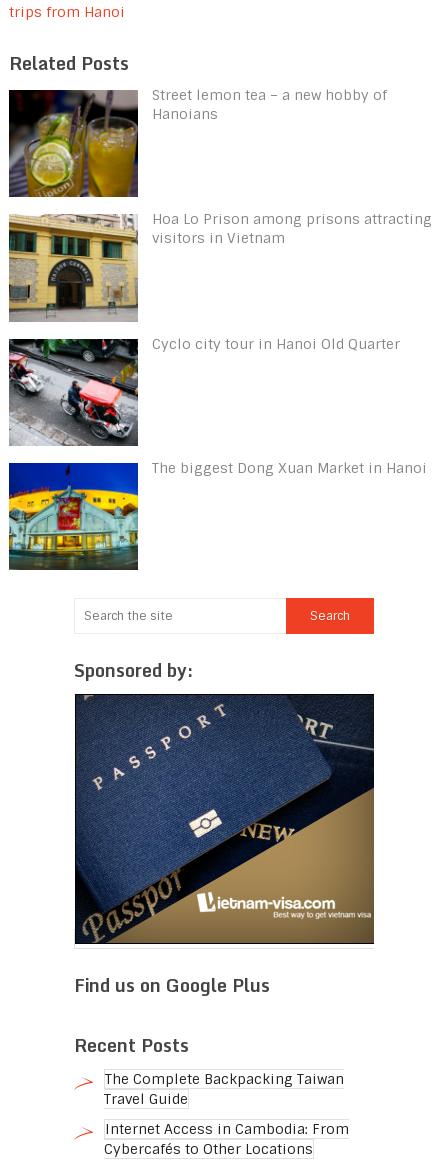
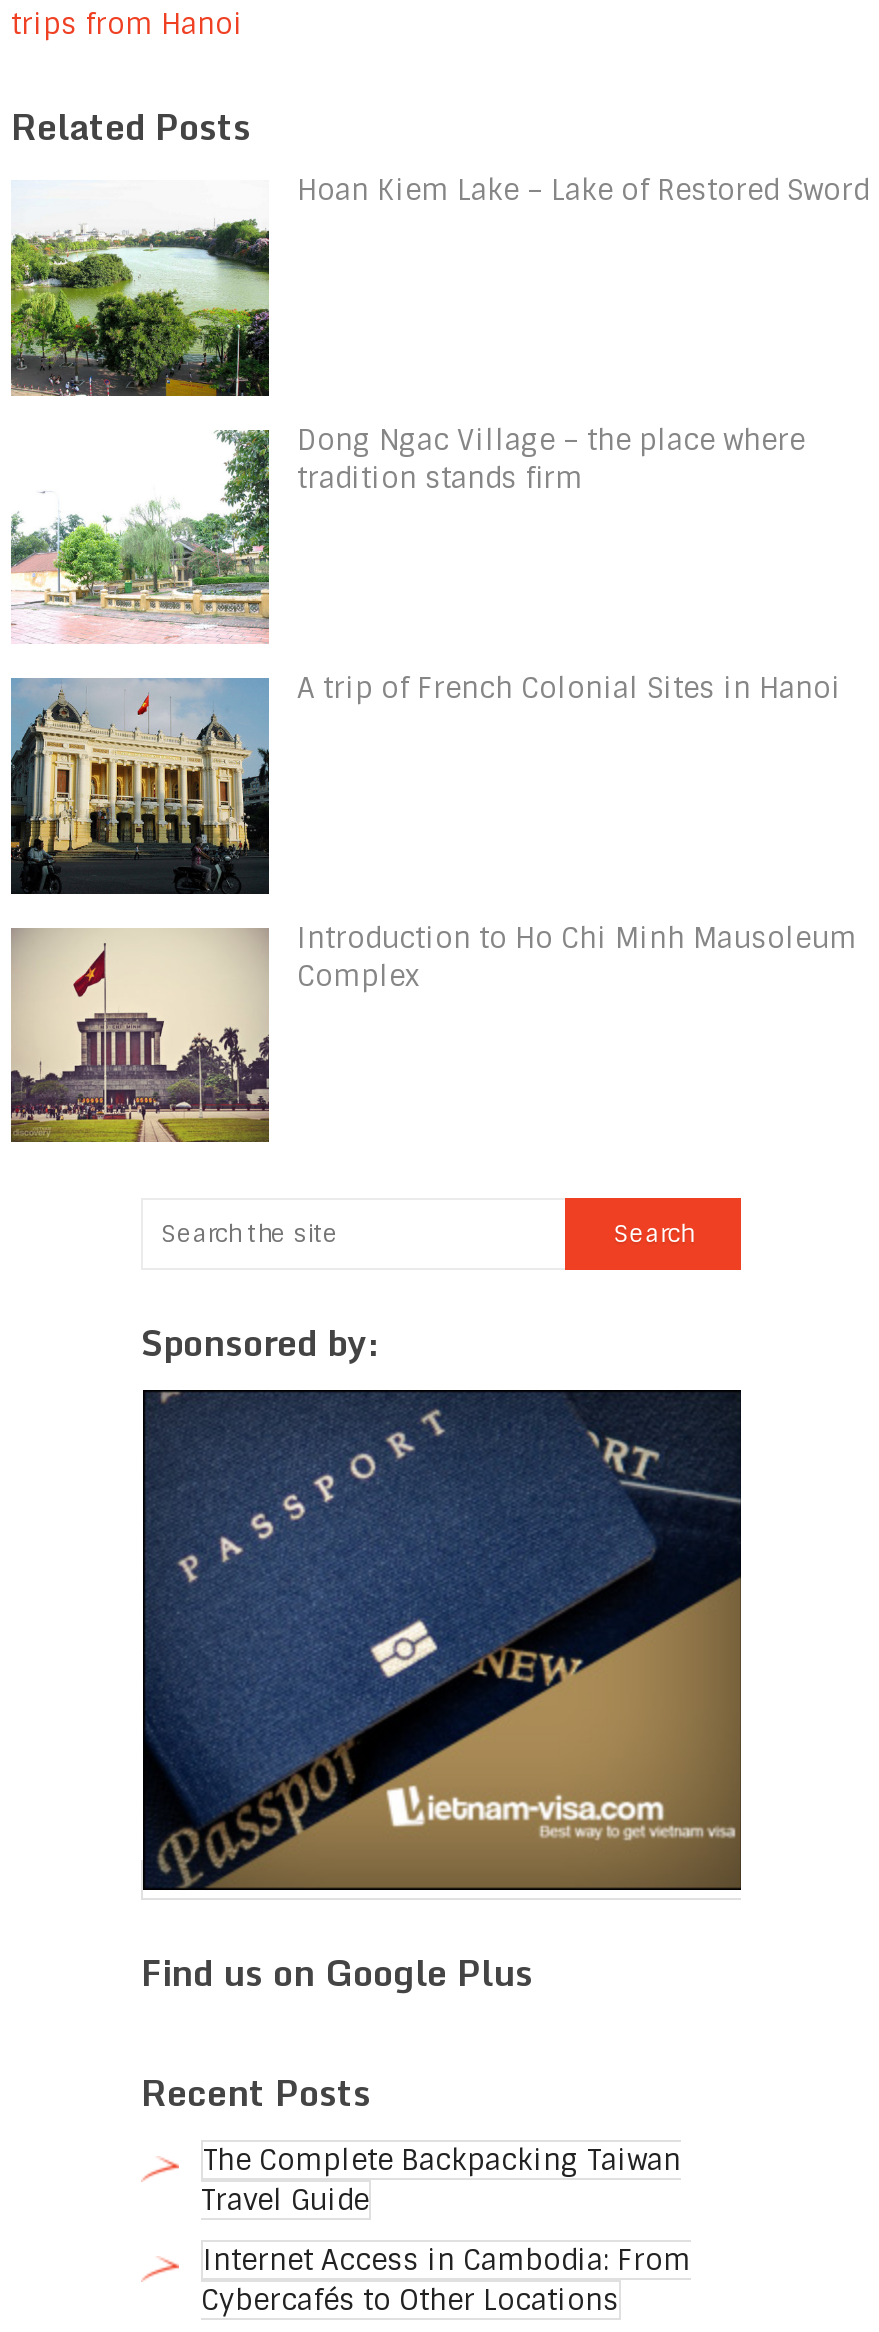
- [image]
- Street lemon tea – a new hobby of
- Hanoians
+ [image]
+ Hoan Kiem Lake – Lake of Restored Sword

- [image]
- Hoa Lo Prison among prisons attracting
- visitors in Vietnam
+ [image]
+ Dong Ngac Village – the place where
+ tradition stands firm

- [image]
- Cyclo city tour in Hanoi Old Quarter
+ [image]
+ A trip of French Colonial Sites in Hanoi

- [image]
- The biggest Dong Xuan Market in Hanoi
+ [image]
+ Introduction to Ho Chi Minh Mausoleum
+ Complex
